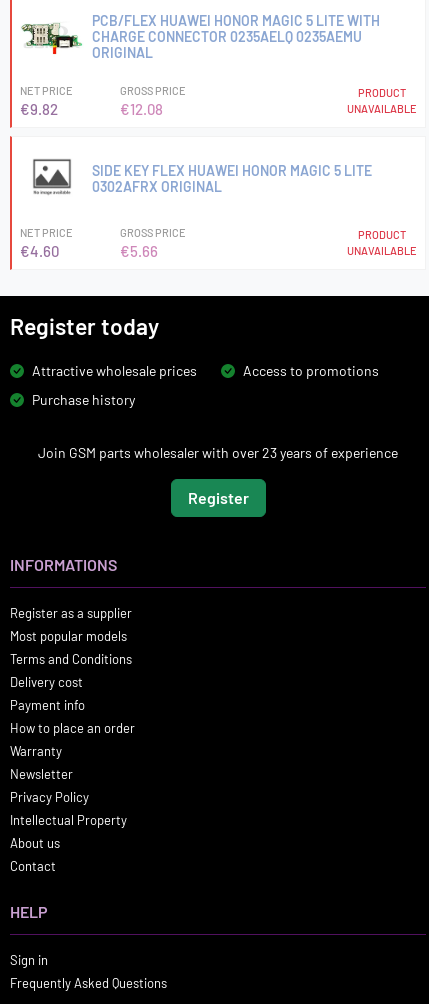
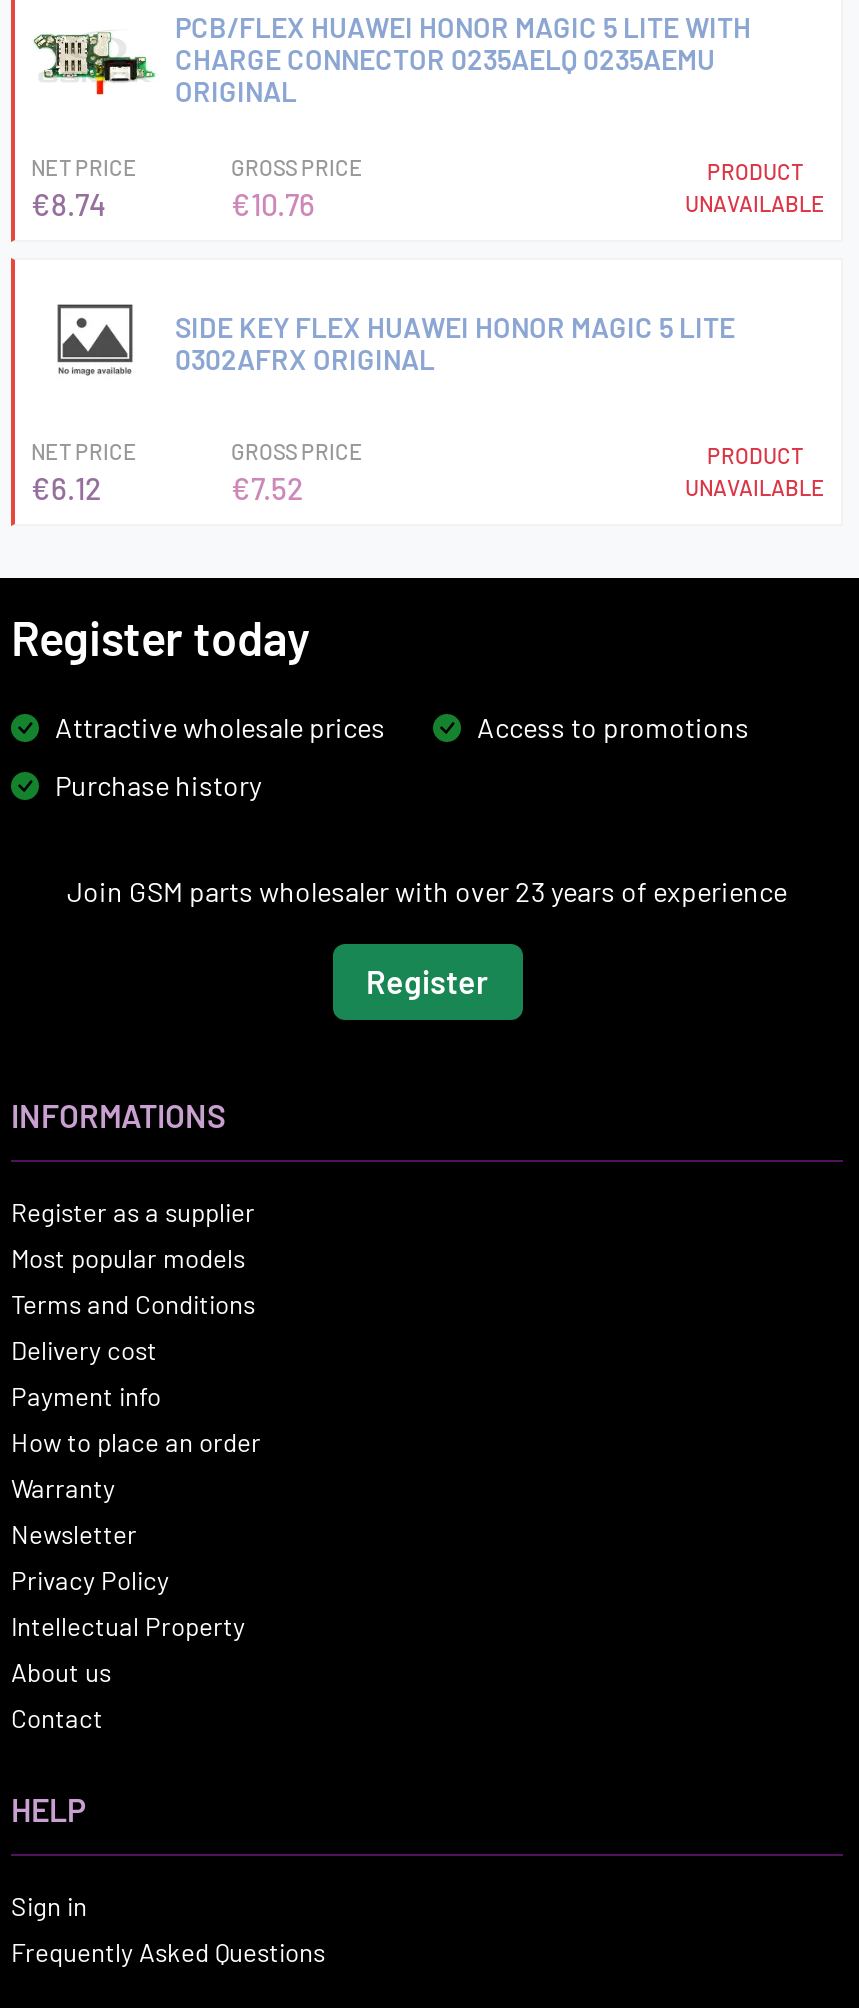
- €9.82
+ €8.74

- €12.08
+ €10.76

- €4.60
+ €6.12

- €5.66
+ €7.52
